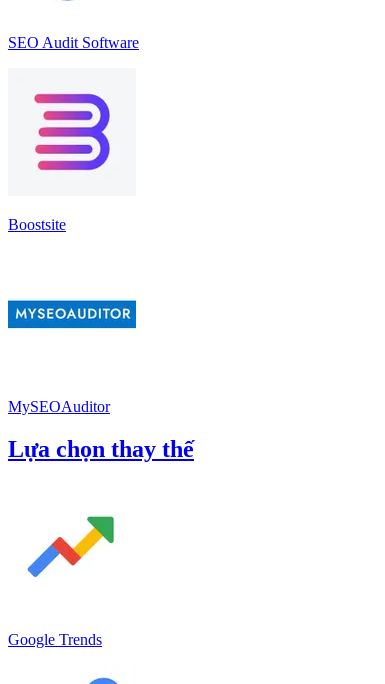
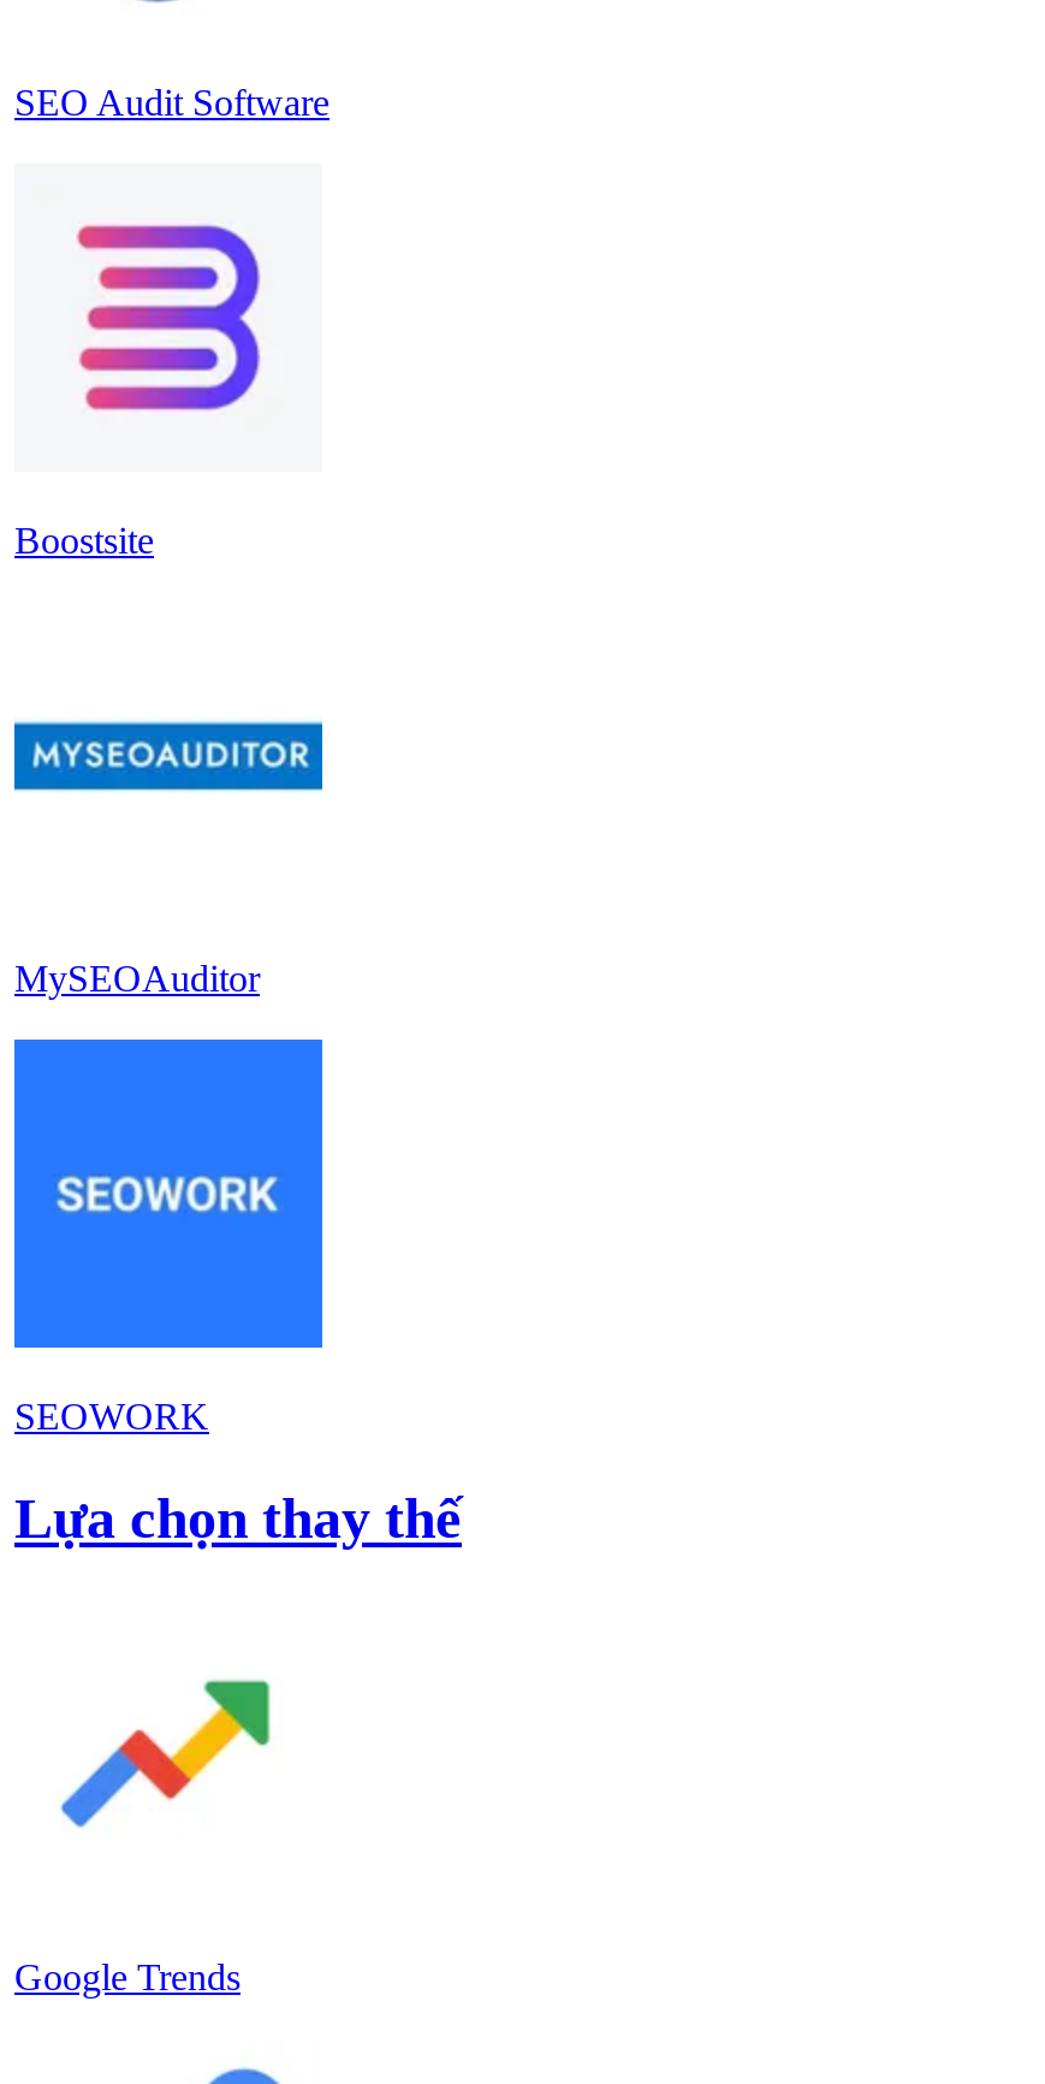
+ [image]
+ SEOWORK
